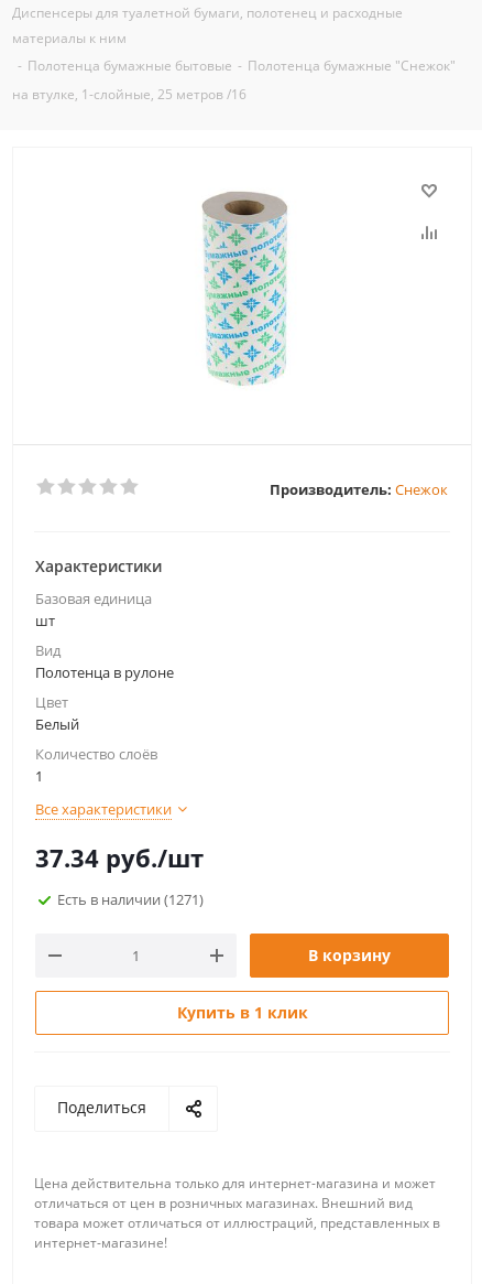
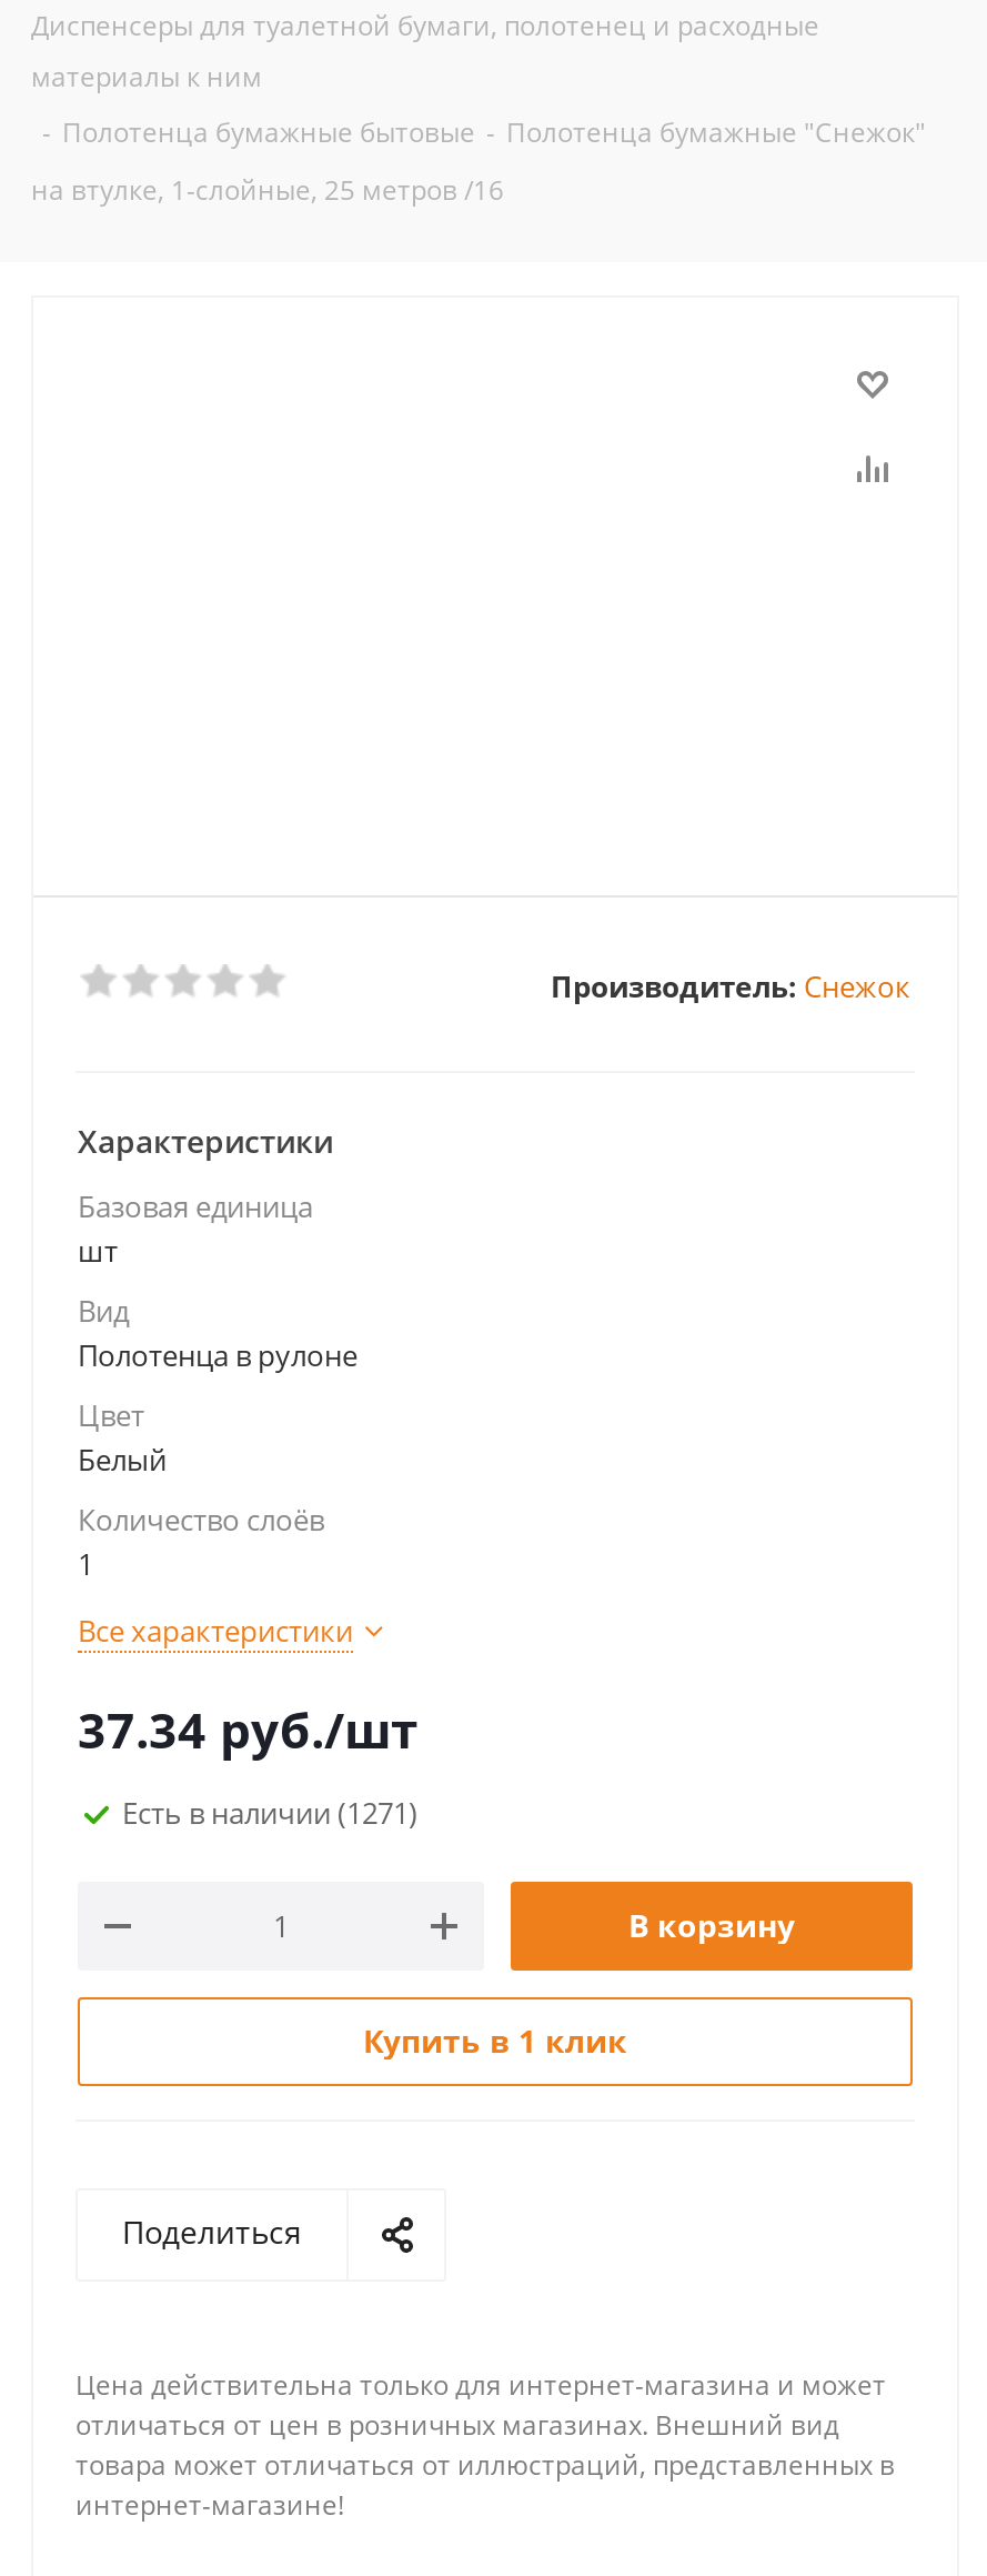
- [image]
